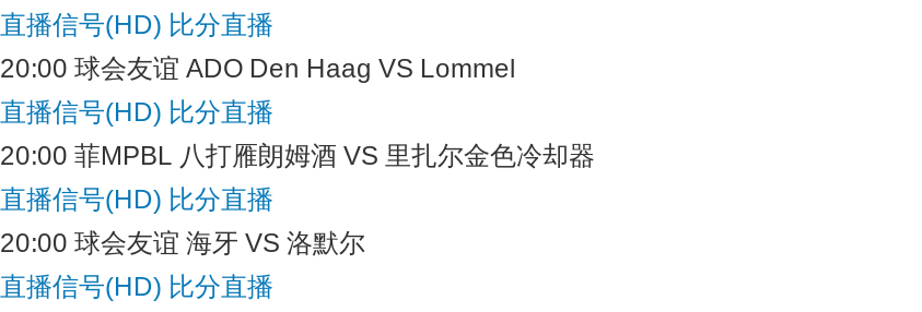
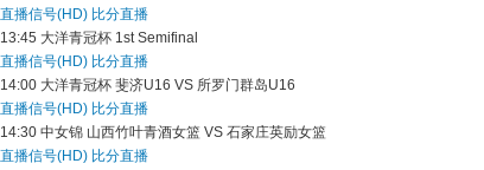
- 20:00 球会友谊ADO Den Haag VS Lommel
+ 13:45 大洋青冠杯1st Semifinal

- 20:00 菲MPBL八打雁朗姆酒 VS 里扎尔金色冷却器
+ 14:00 大洋青冠杯斐济U16 VS 所罗门群岛U16

- 20:00 球会友谊海牙 VS 洛默尔
+ 14:30 中女锦山西竹叶青酒女篮 VS 石家庄英励女篮
